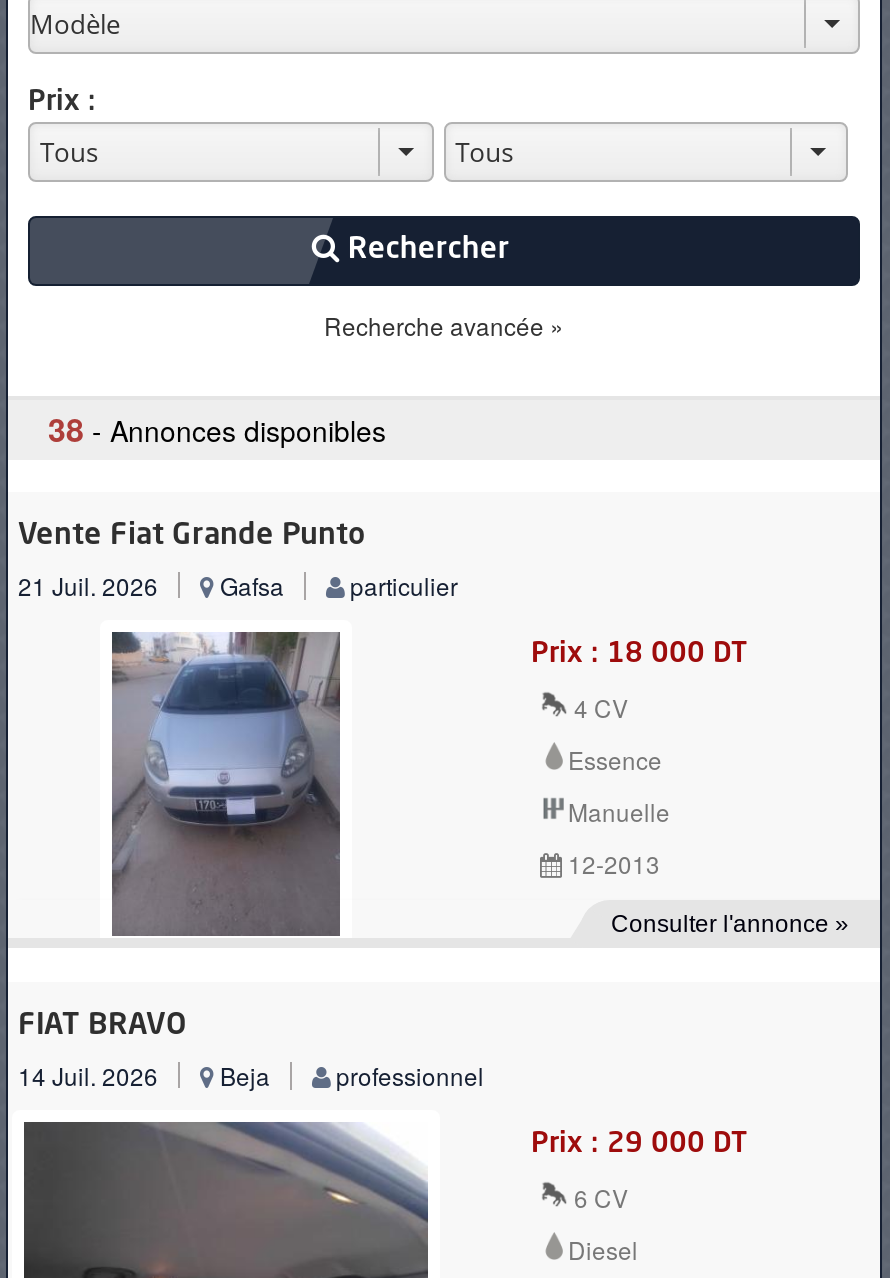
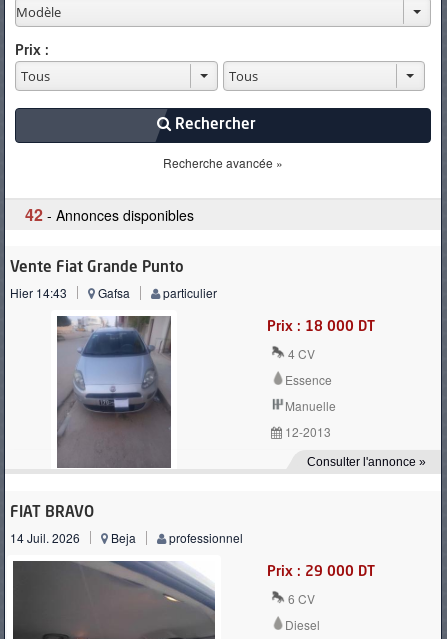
- 38 - Annonces disponibles
+ 42 - Annonces disponibles

- 21 Juil. 2026 Gafsa particulier
+ Hier 14:43 Gafsa particulier
